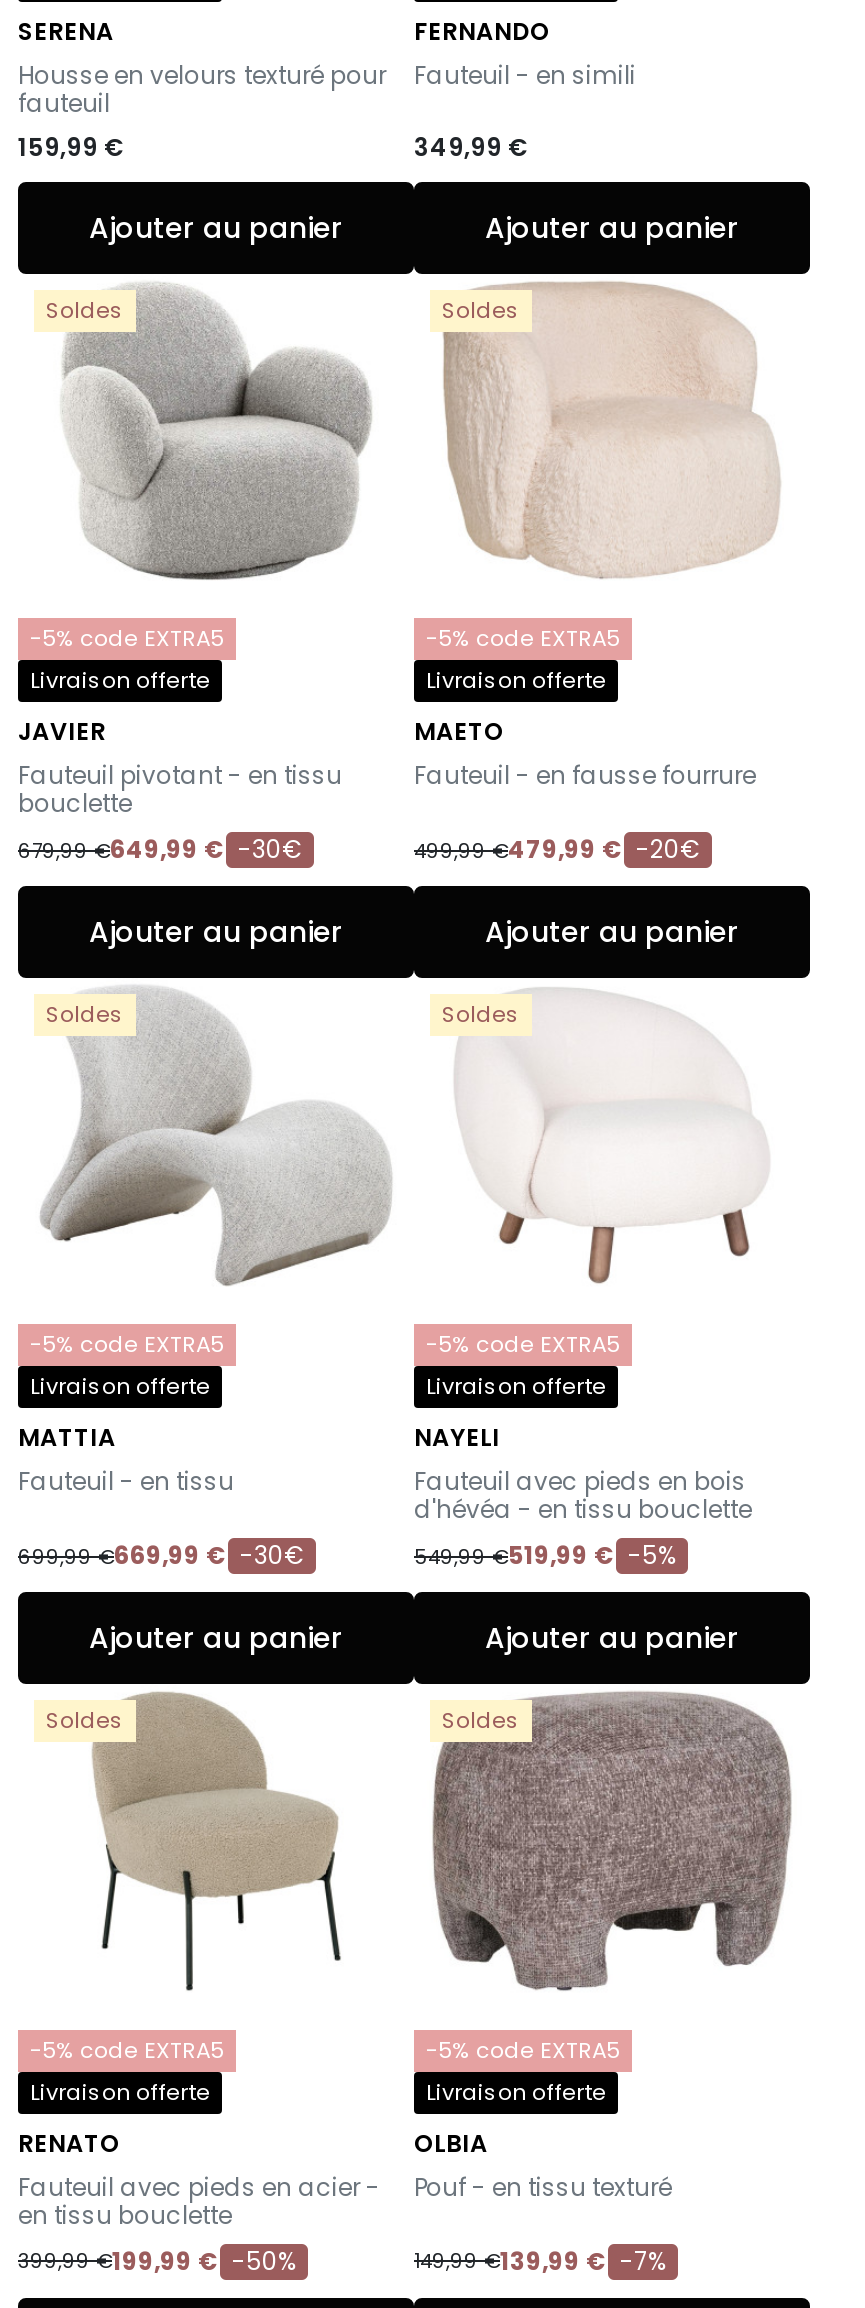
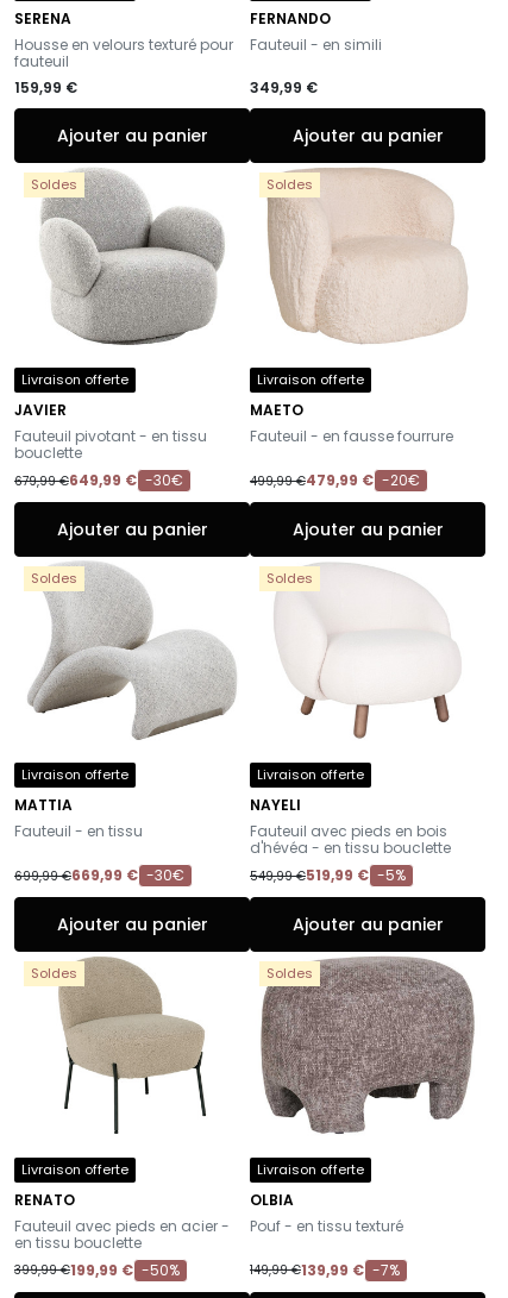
- -5% code EXTRA5

- -5% code EXTRA5

- -5% code EXTRA5

- -5% code EXTRA5

- -5% code EXTRA5

- -5% code EXTRA5
